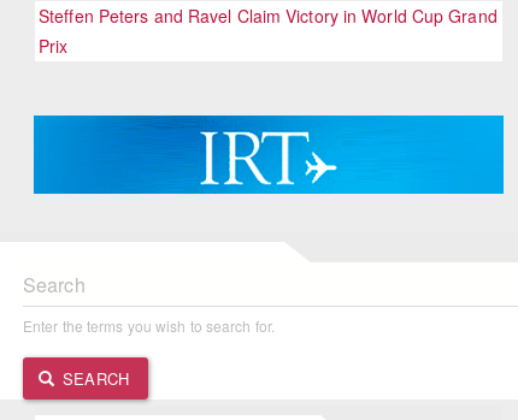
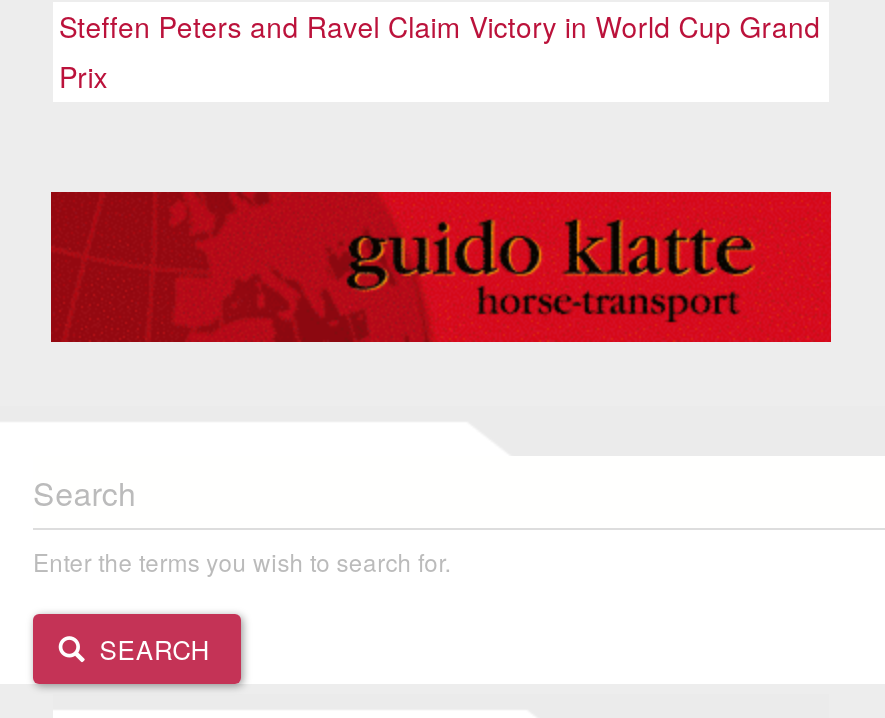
- [image]
+ [image]
